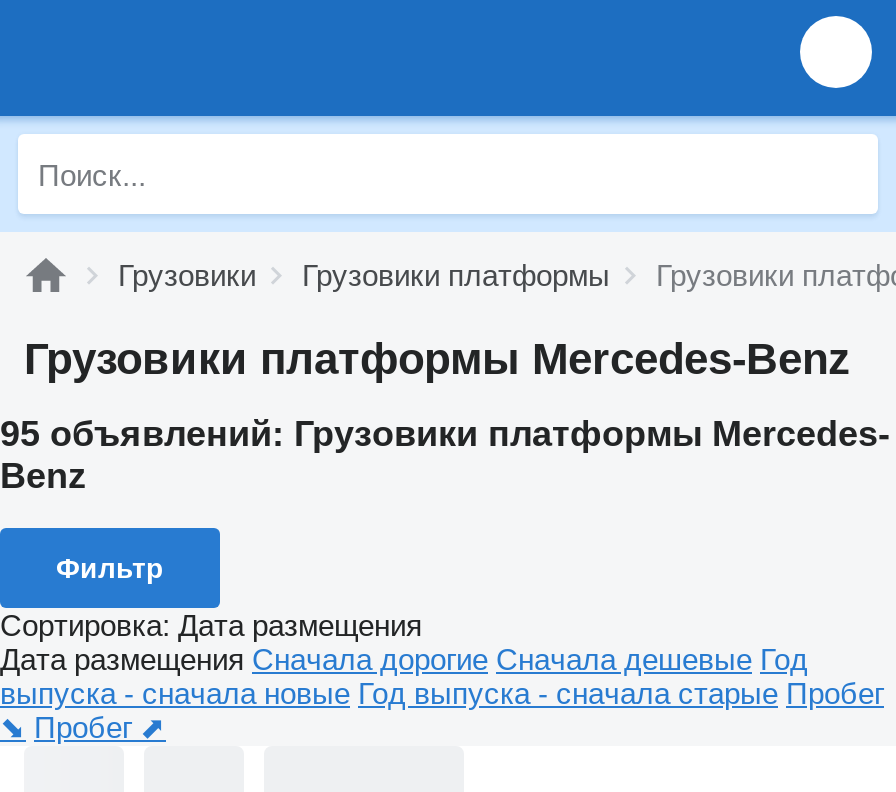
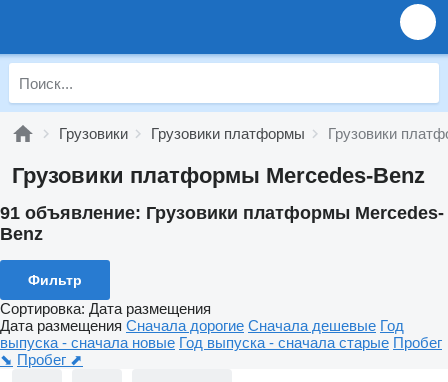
- 95 объявлений: Грузовики платформы Mercedes-
+ 91 объявление: Грузовики платформы Mercedes-
